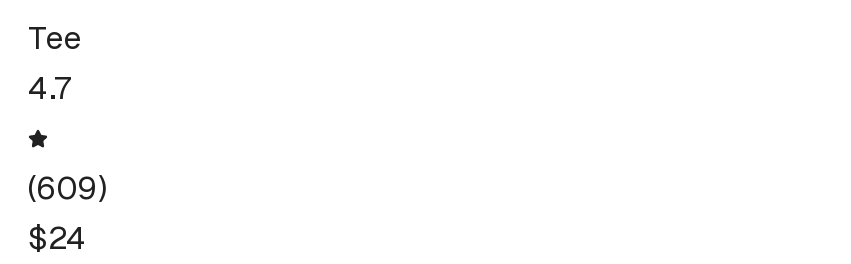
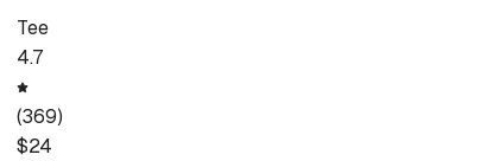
- (609)
+ (369)
